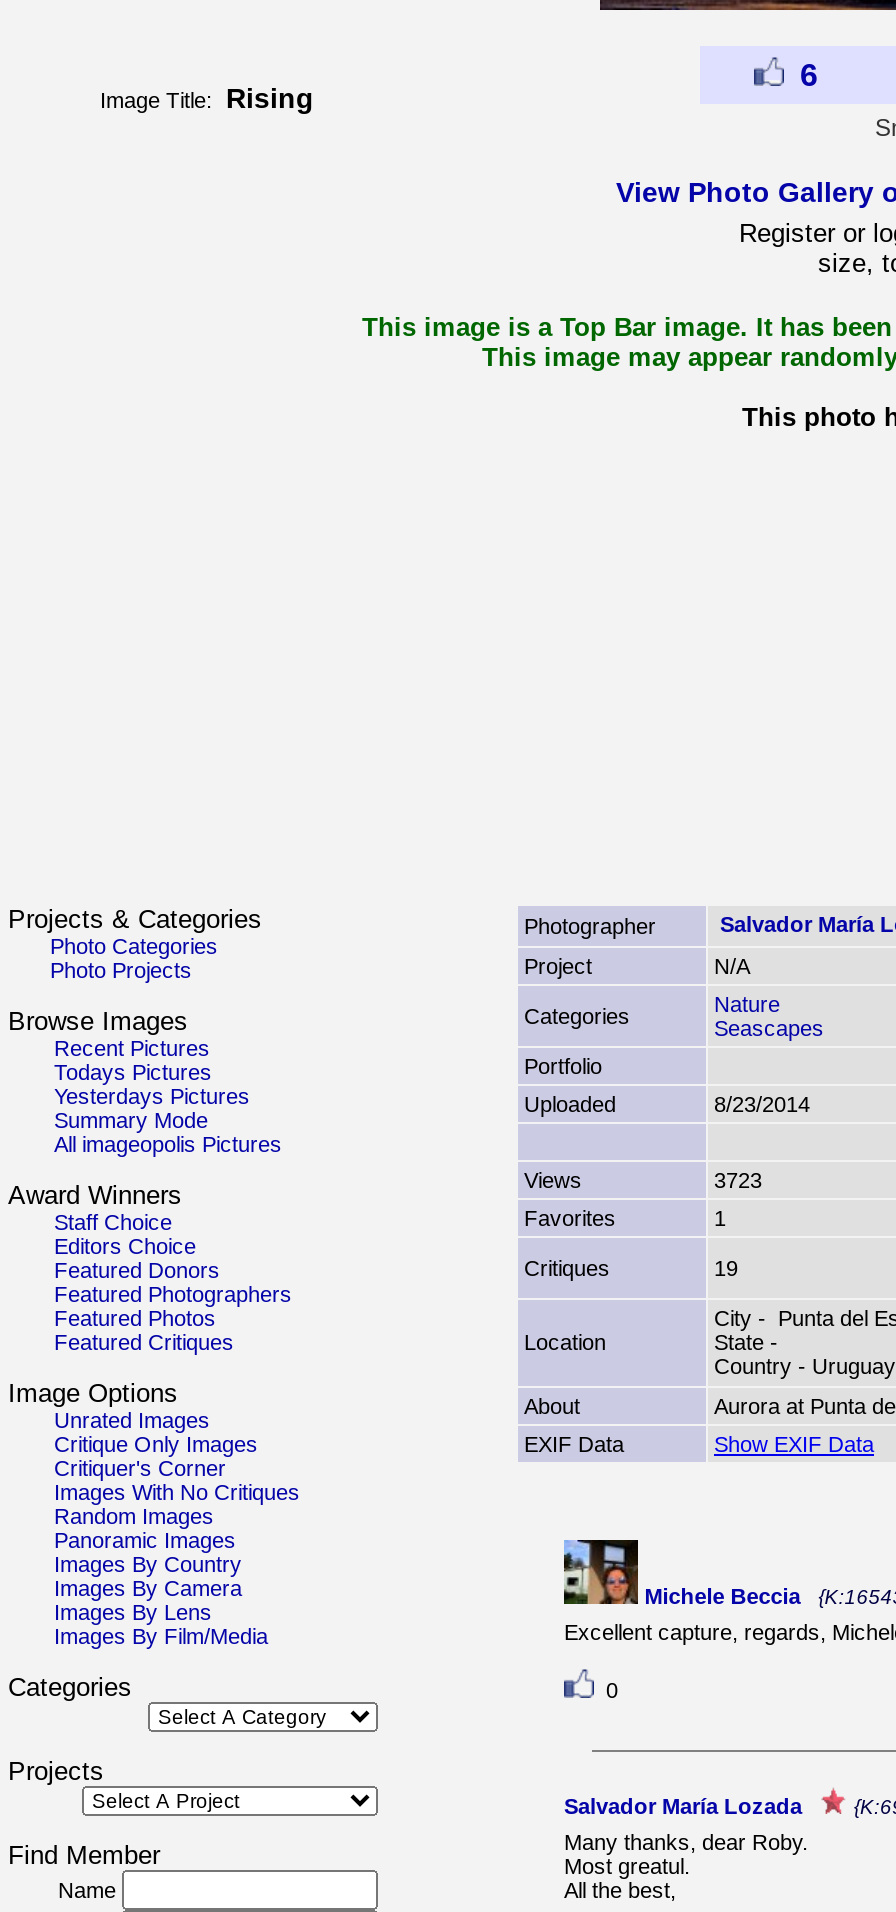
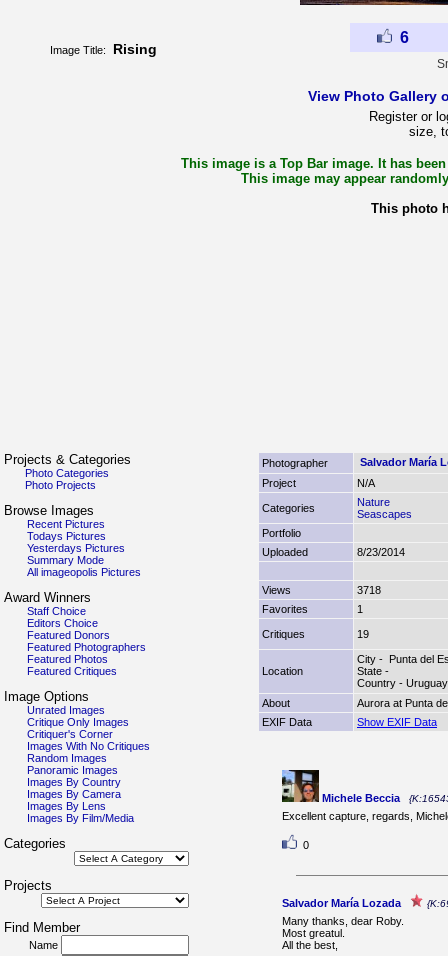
- 3723
+ 3718
